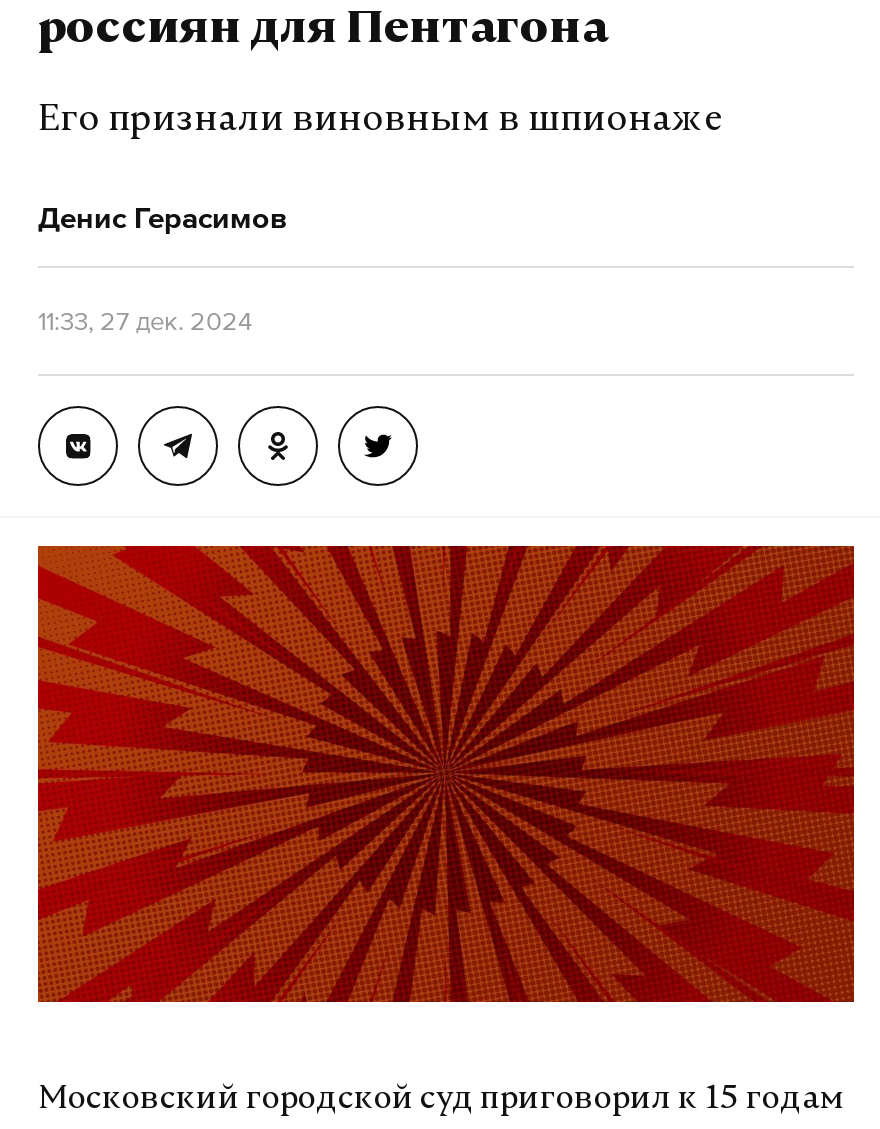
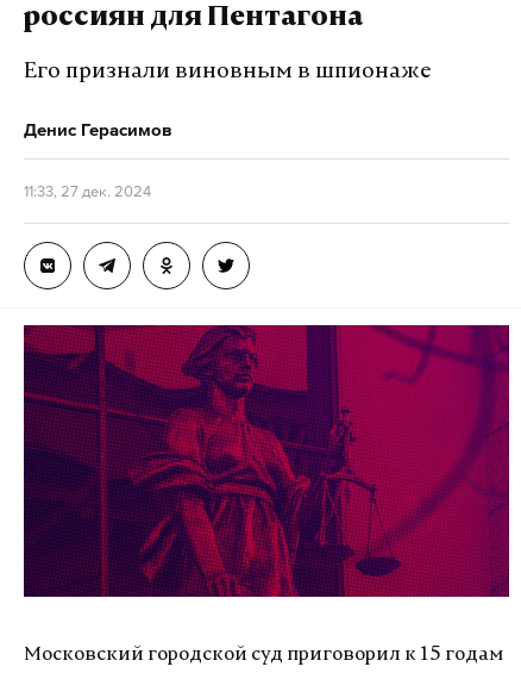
- [image]
+ [image]
